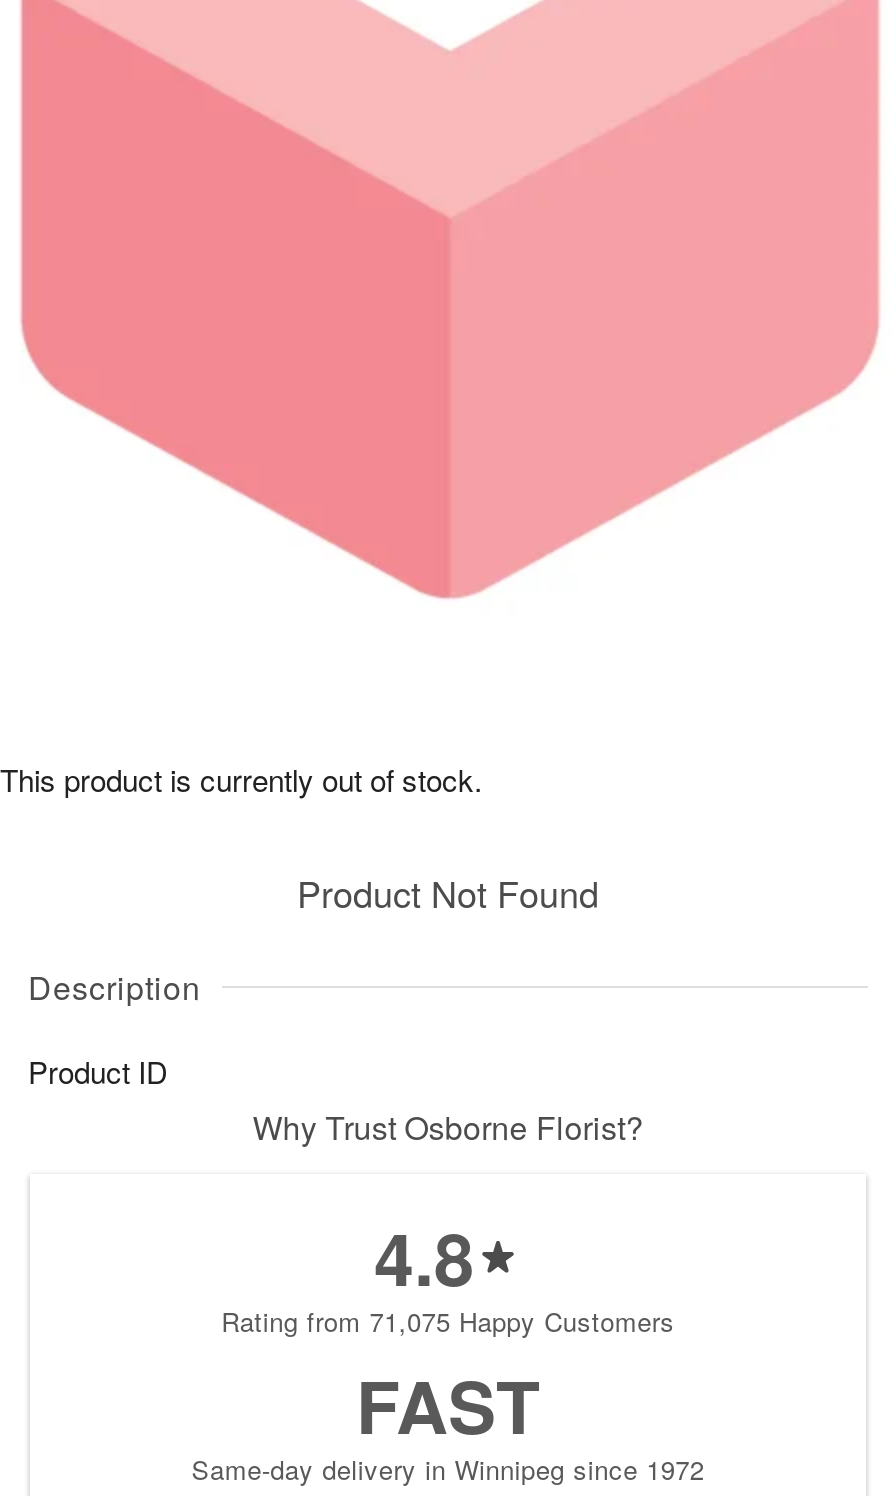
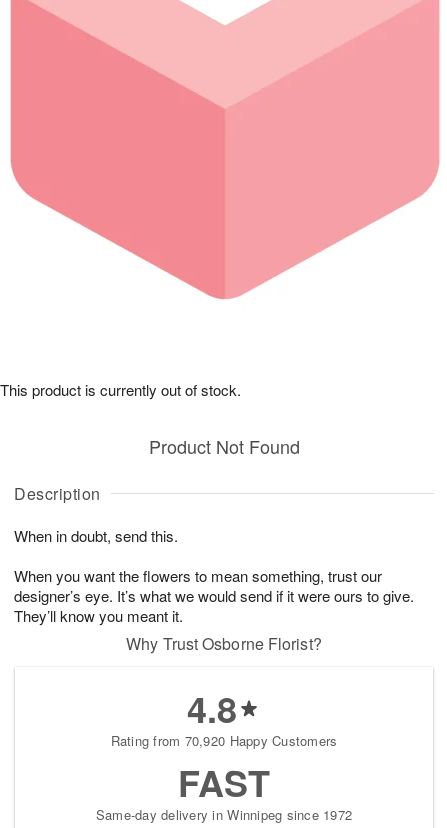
- Product ID
+ When in doubt, send this.
+ When you want the flowers to mean something, trust our
+ designer’s eye. It’s what we would send if it were ours to give.
+ They’ll know you meant it.

- Rating from 71,075 Happy Customers
+ Rating from 70,920 Happy Customers
